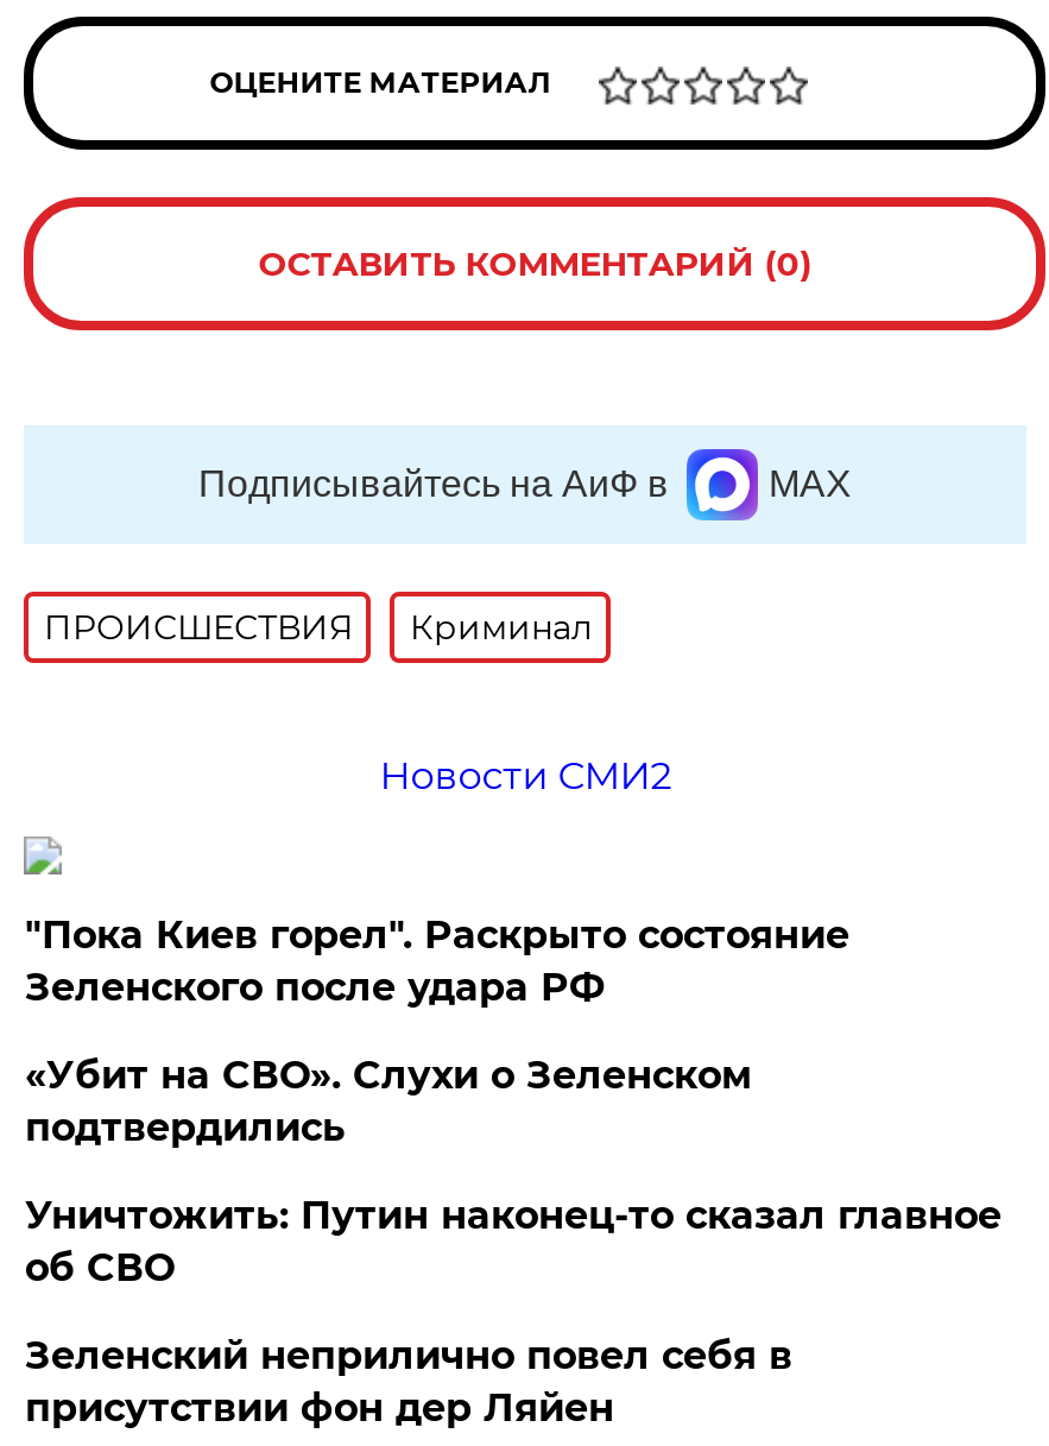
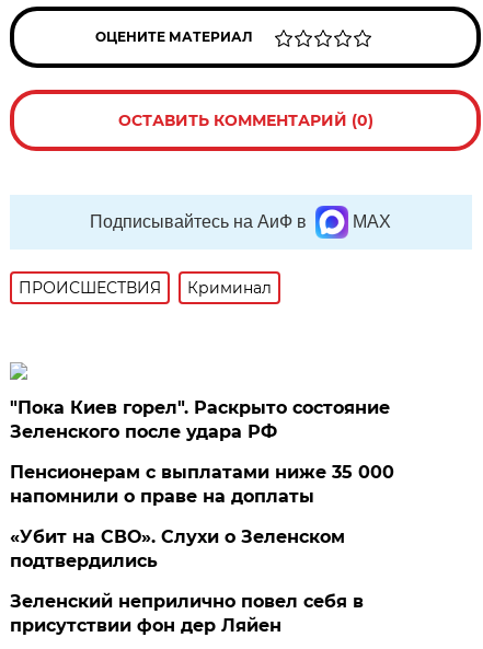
- Новости СМИ2

+ Пенсионерам с выплатами ниже 35 000
+ напомнили о праве на доплаты

moved down: «Убит на СВО». Слухи о Зеленском | подтвердились

- Уничтожить: Путин наконец-то сказал главное
- об СВО
